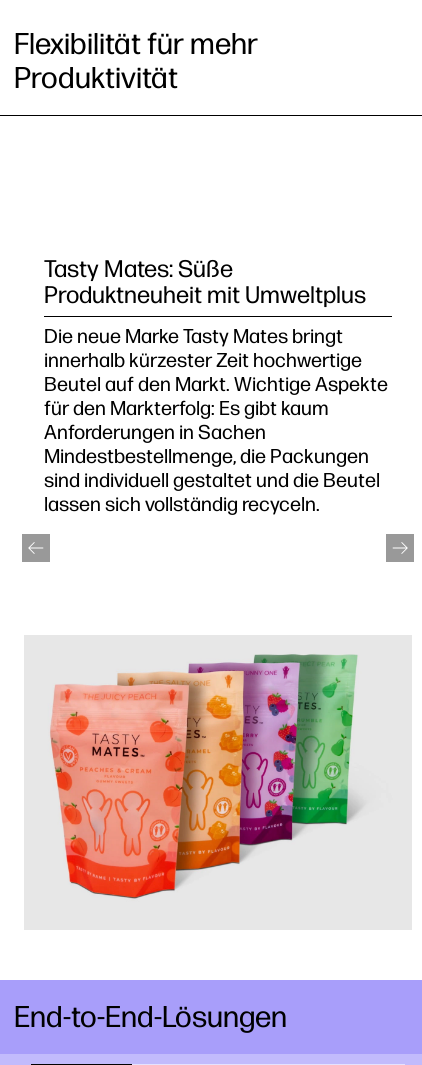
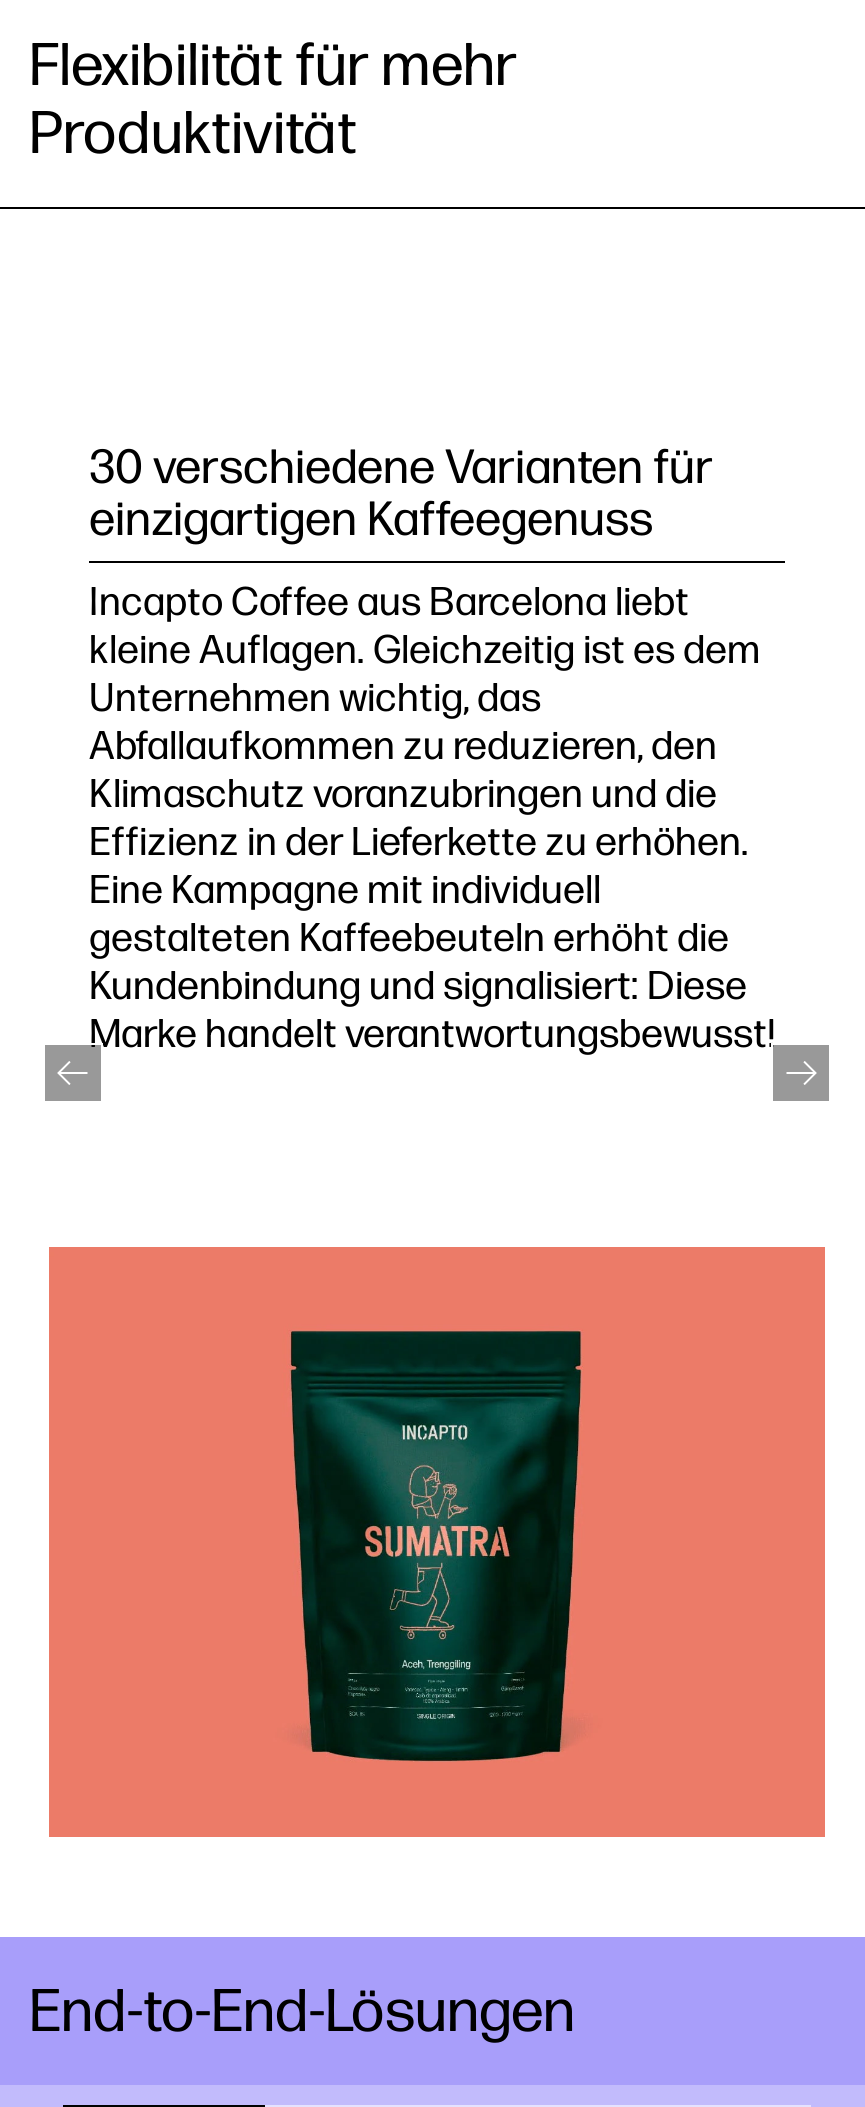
- Tasty Mates: Süße
- Produktneuheit mit Umweltplus
+ 30 verschiedene Varianten für
+ einzigartigen Kaffeegenuss

- Die neue Marke Tasty Mates bringt
- innerhalb kürzester Zeit hochwertige
- Beutel auf den Markt. Wichtige Aspekte
- für den Markterfolg: Es gibt kaum
- Anforderungen in Sachen
- Mindestbestellmenge, die Packungen
- sind individuell gestaltet und die Beutel
- lassen sich vollständig recyceln.
+ Incapto Coffee aus Barcelona liebt
+ kleine Auflagen. Gleichzeitig ist es dem
+ Unternehmen wichtig, das
+ Abfallaufkommen zu reduzieren, den
+ Klimaschutz voranzubringen und die
+ Effizienz in der Lieferkette zu erhöhen.
+ Eine Kampagne mit individuell
+ gestalteten Kaffeebeuteln erhöht die
+ Kundenbindung und signalisiert: Diese
+ Marke handelt verantwortungsbewusst!

- [image]
+ [image]
